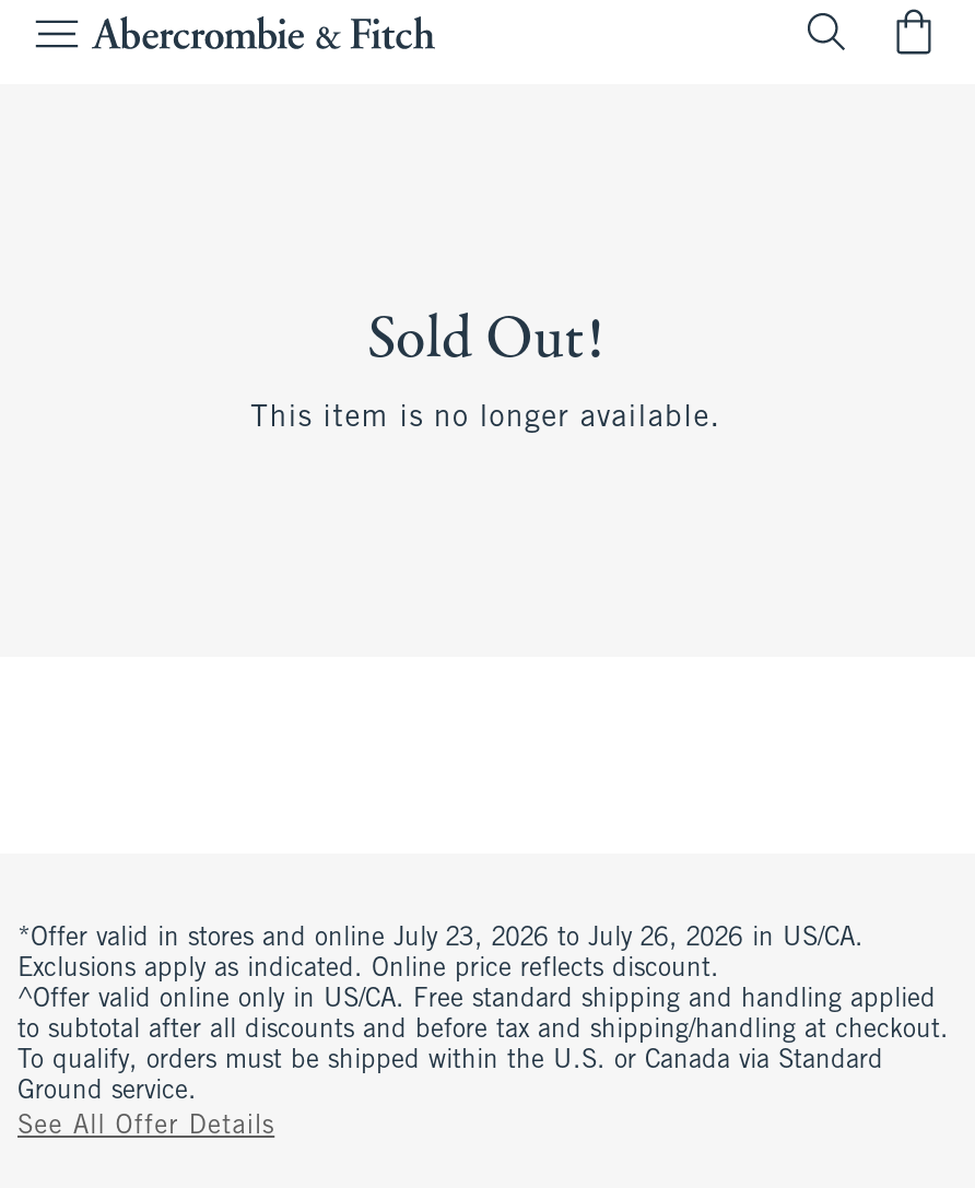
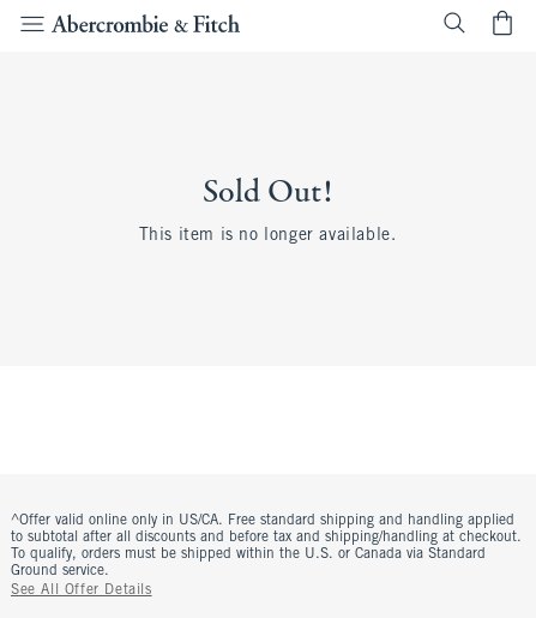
- *Offer valid in stores and online July 23, 2026 to July 26, 2026 in US/CA.
- Exclusions apply as indicated. Online price reflects discount.
